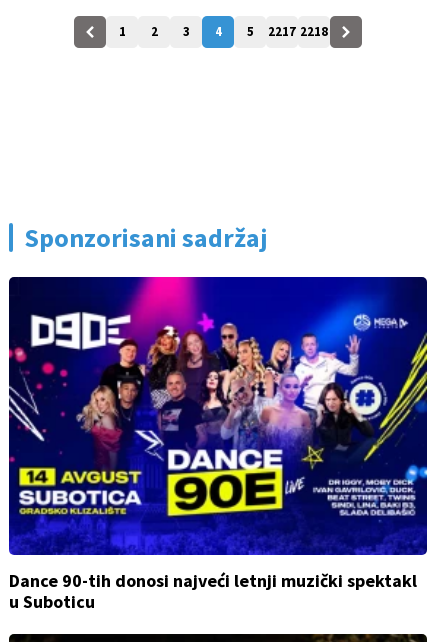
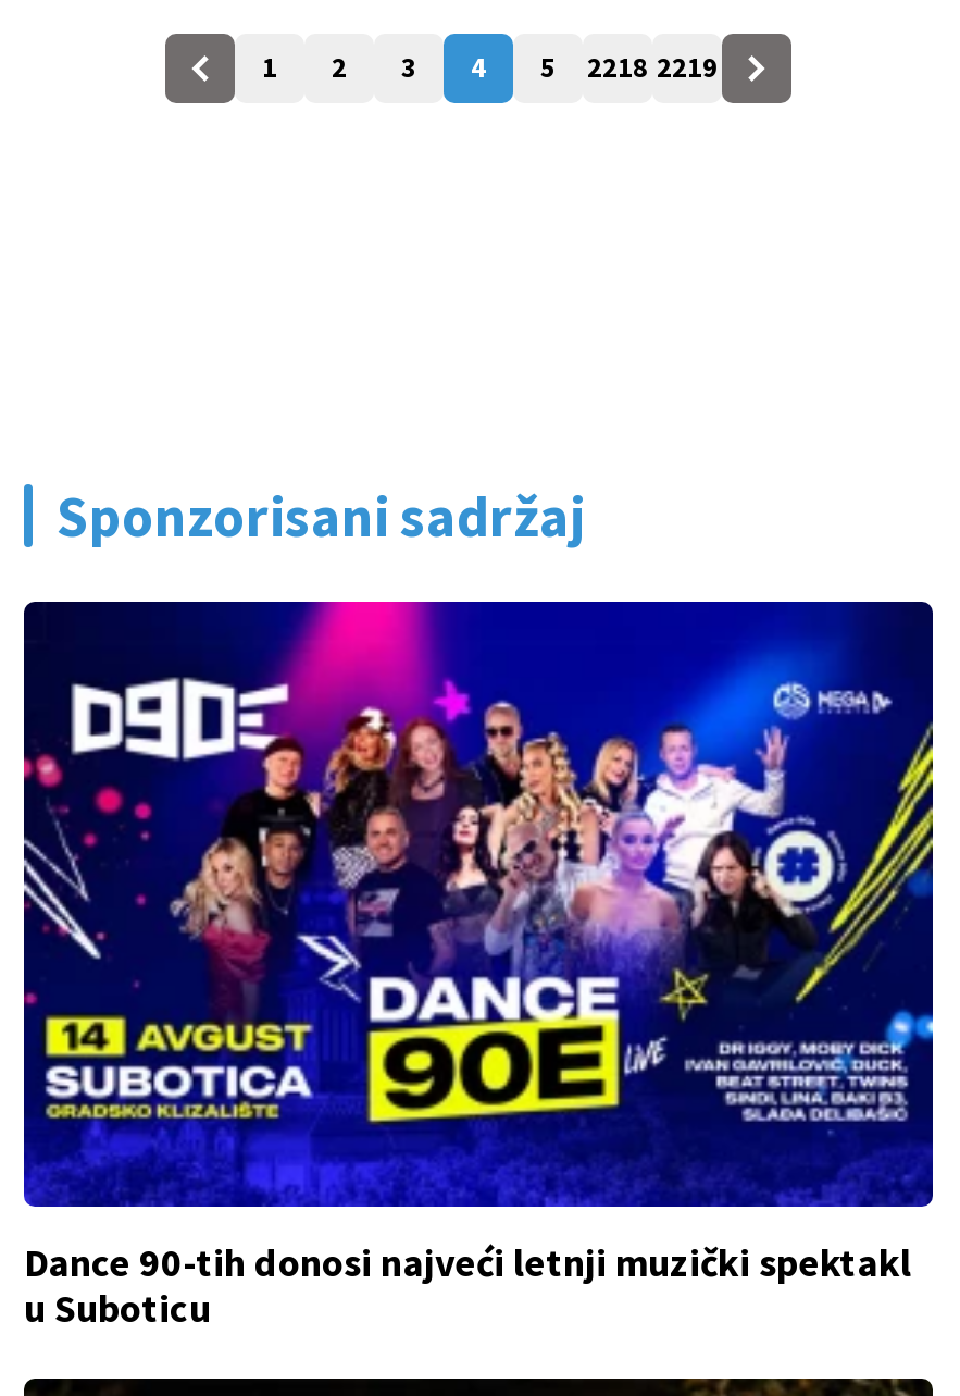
- 1 2 3 4 5 2217 2218
+ 1 2 3 4 5 2218 2219
